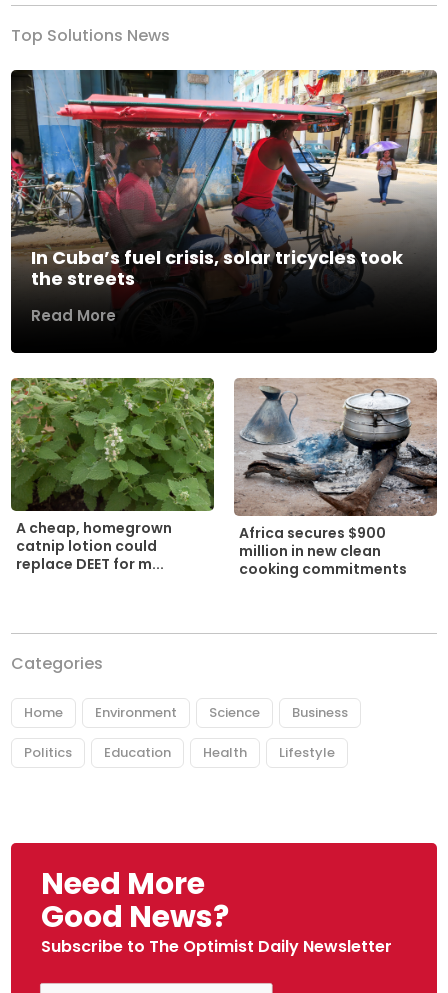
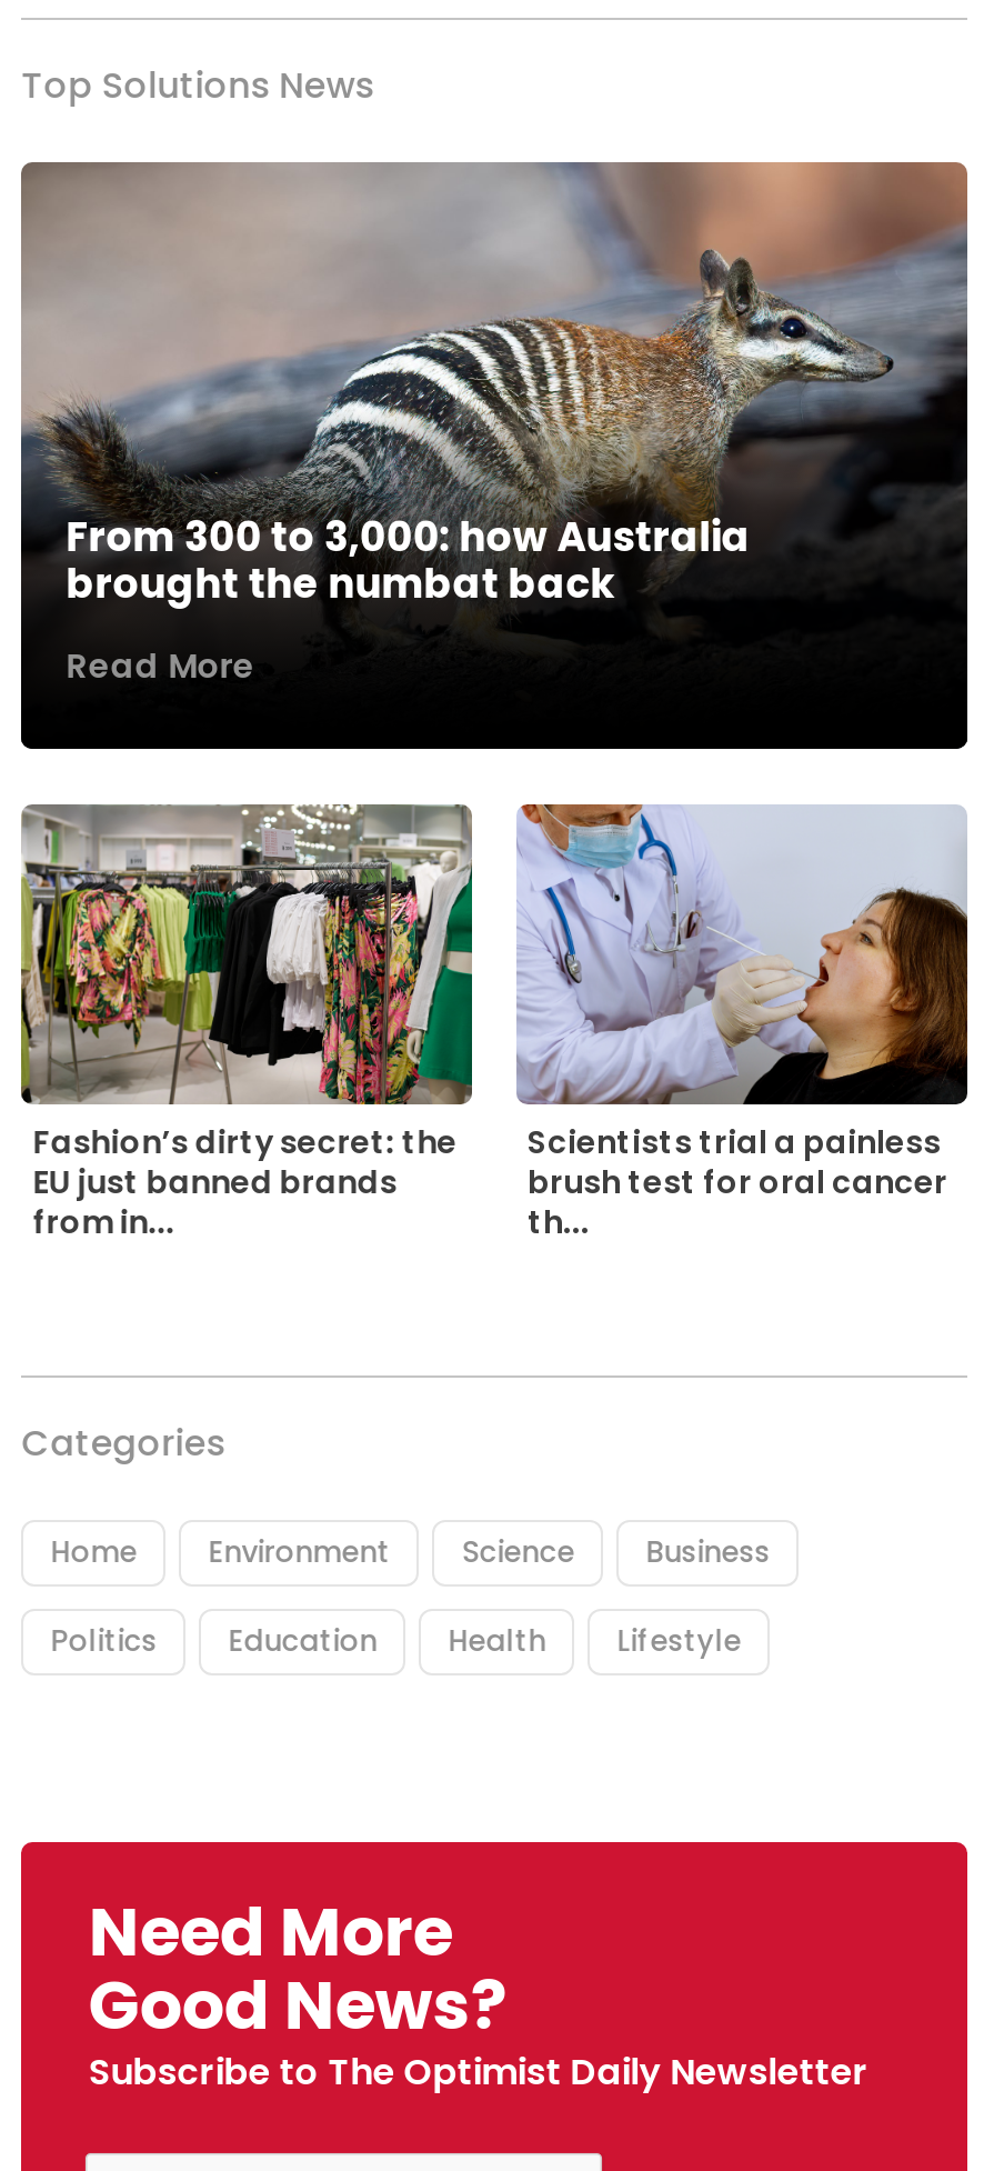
- [image]
- In Cuba’s fuel crisis, solar tricycles took
- the streets
+ [image]
+ From 300 to 3,000: how Australia
+ brought the numbat back

- [image]
- A cheap, homegrown
- catnip lotion could
- replace DEET for m...
+ [image]
+ Fashion’s dirty secret: the
+ EU just banned brands
+ from in...

- [image]
- Africa secures $900
- million in new clean
- cooking commitments
+ [image]
+ Scientists trial a painless
+ brush test for oral cancer
+ th...
